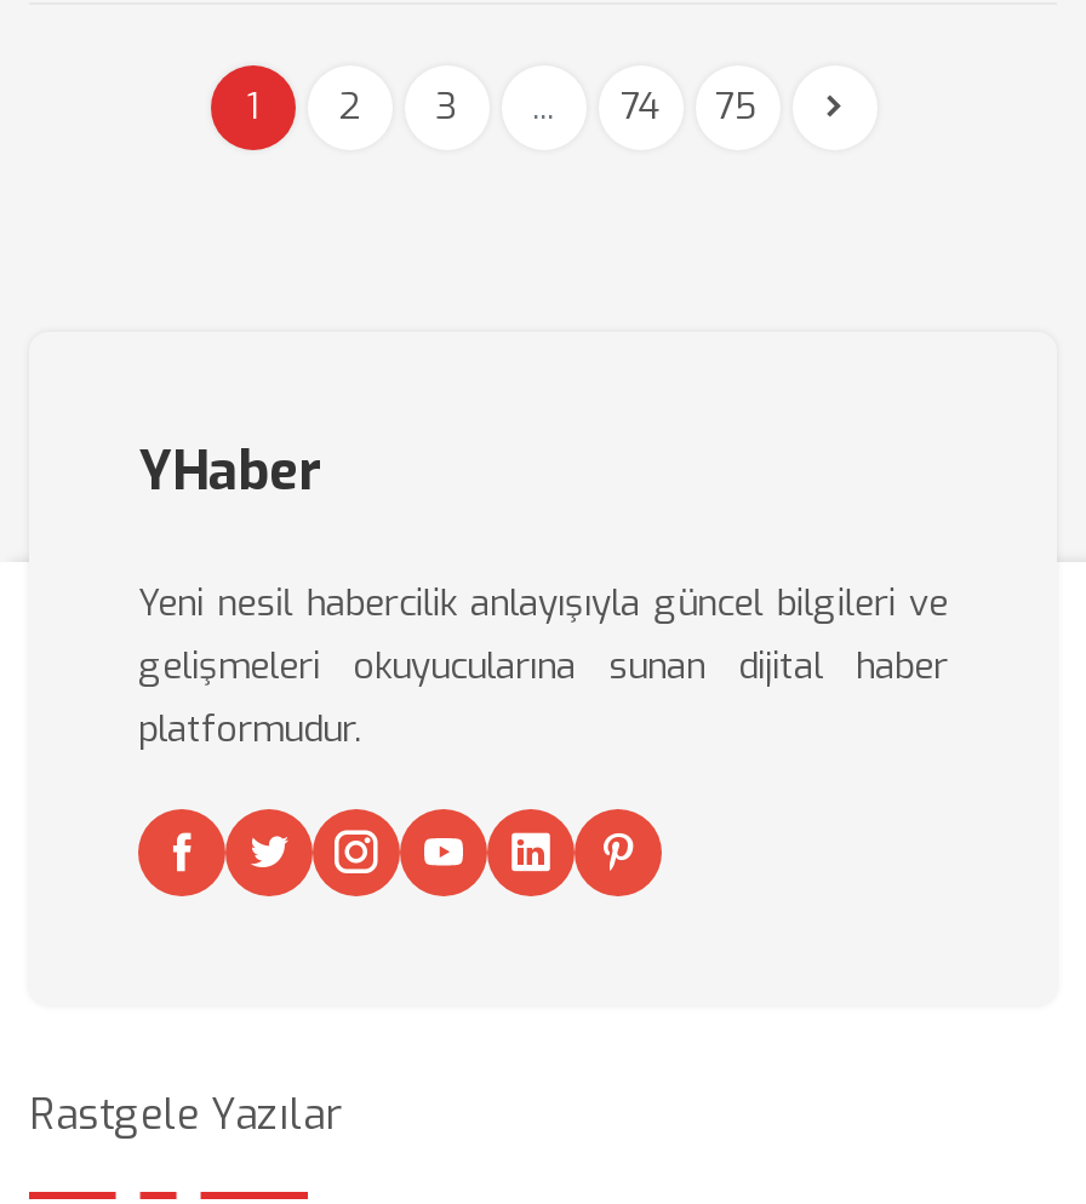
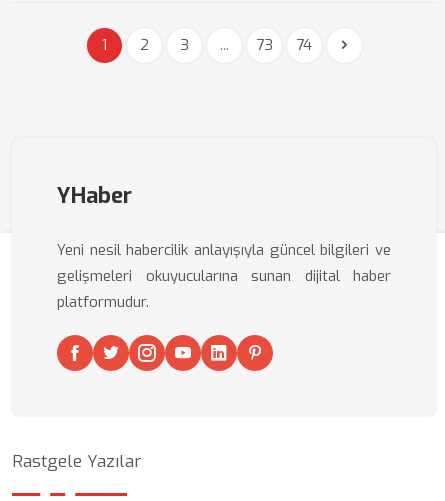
- 75

+ 73
